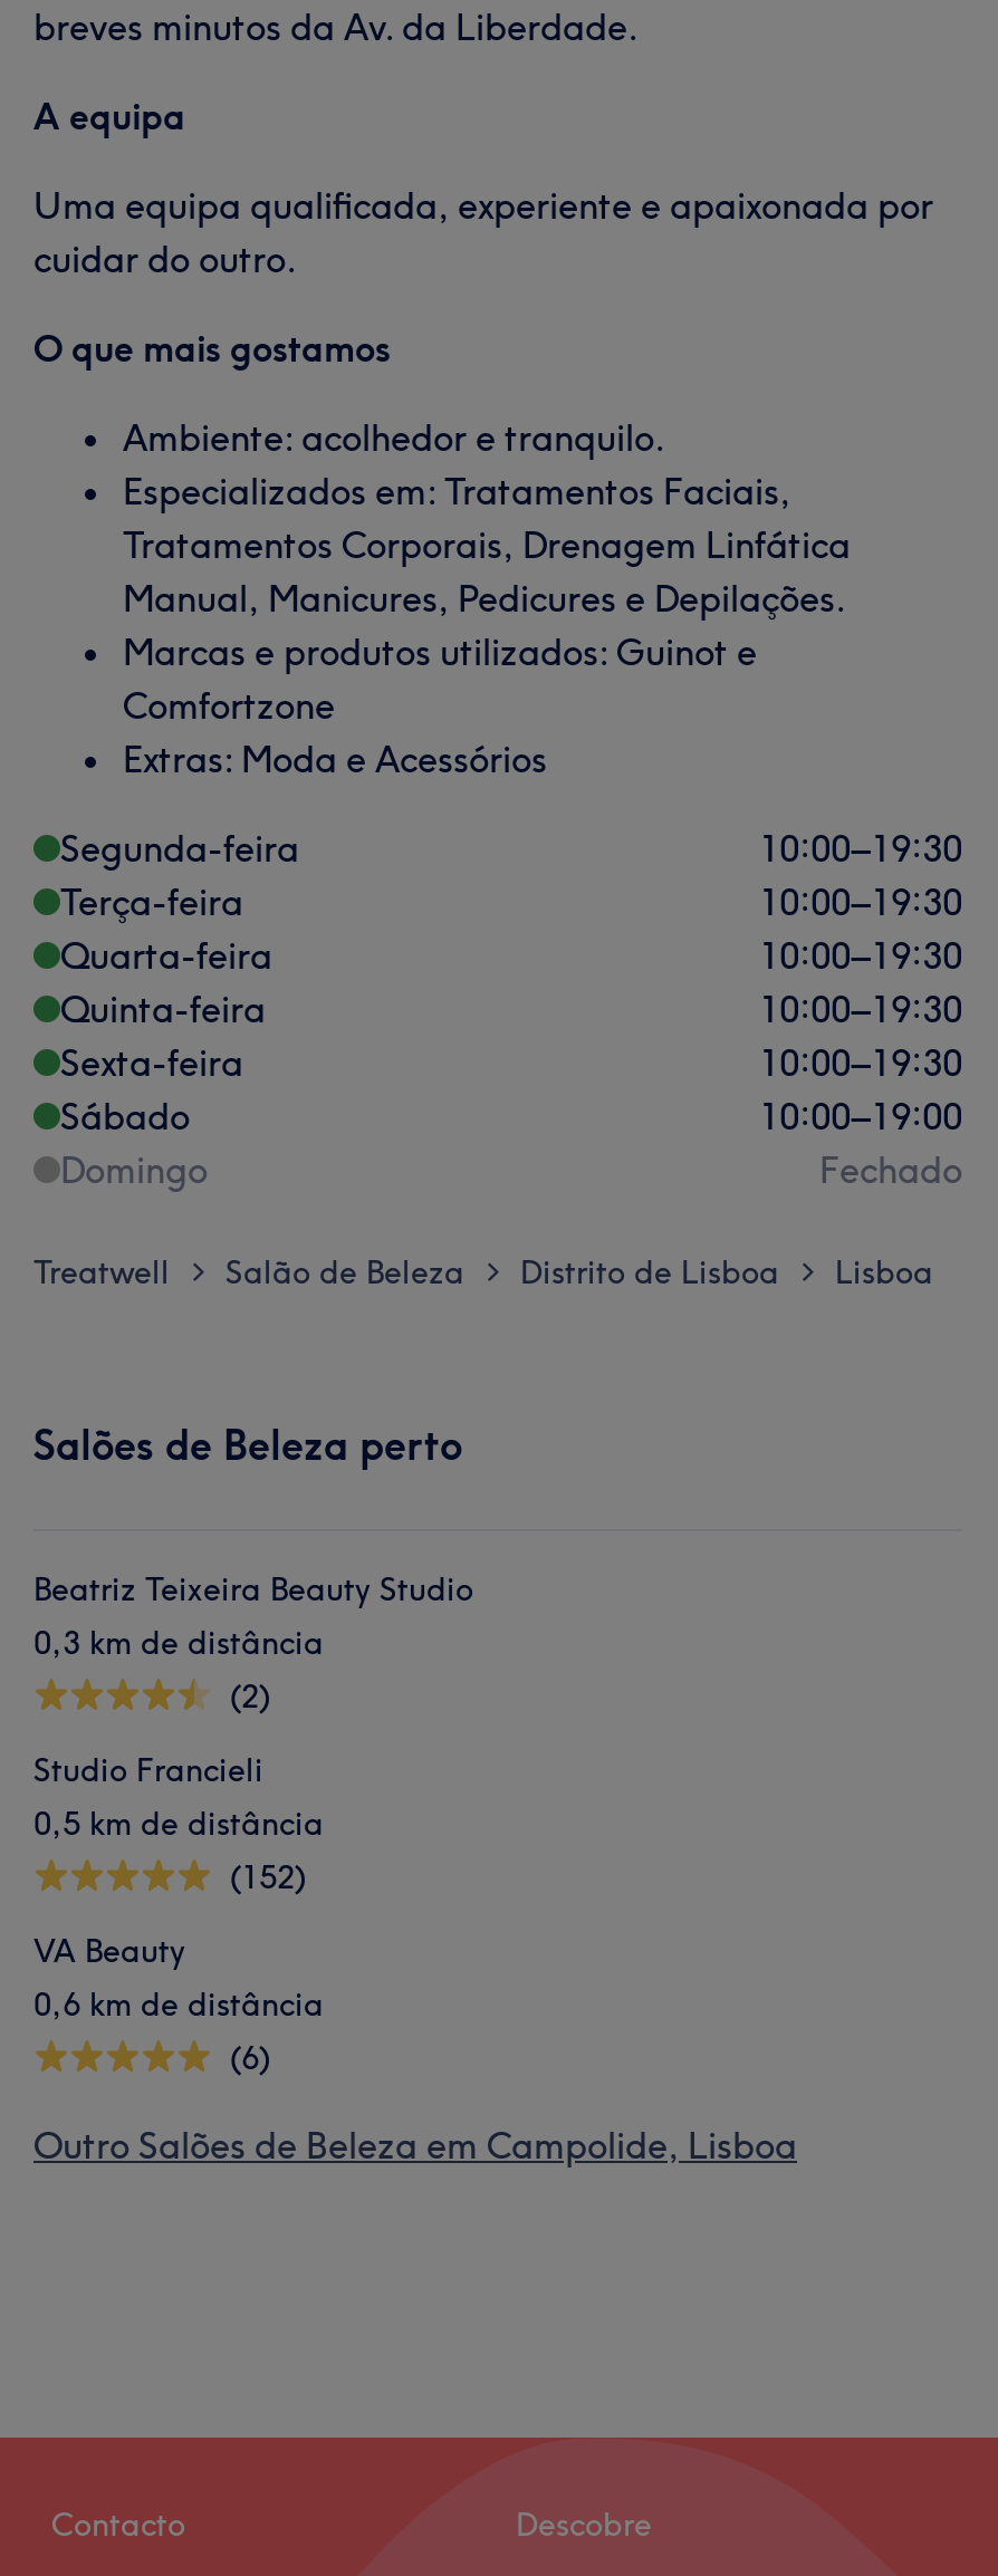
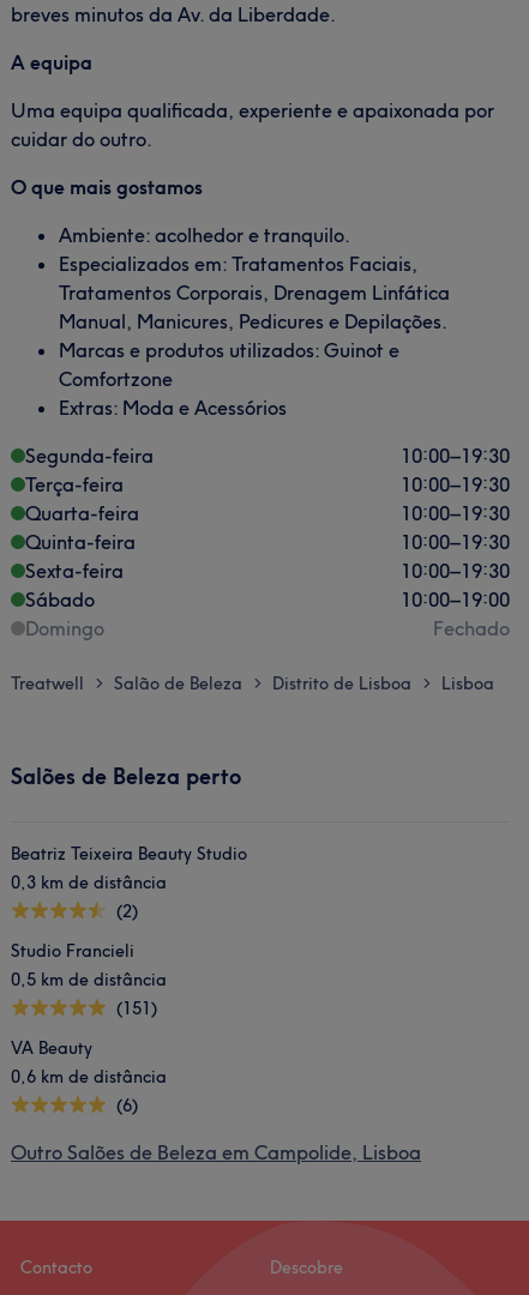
- (152)
+ (151)
